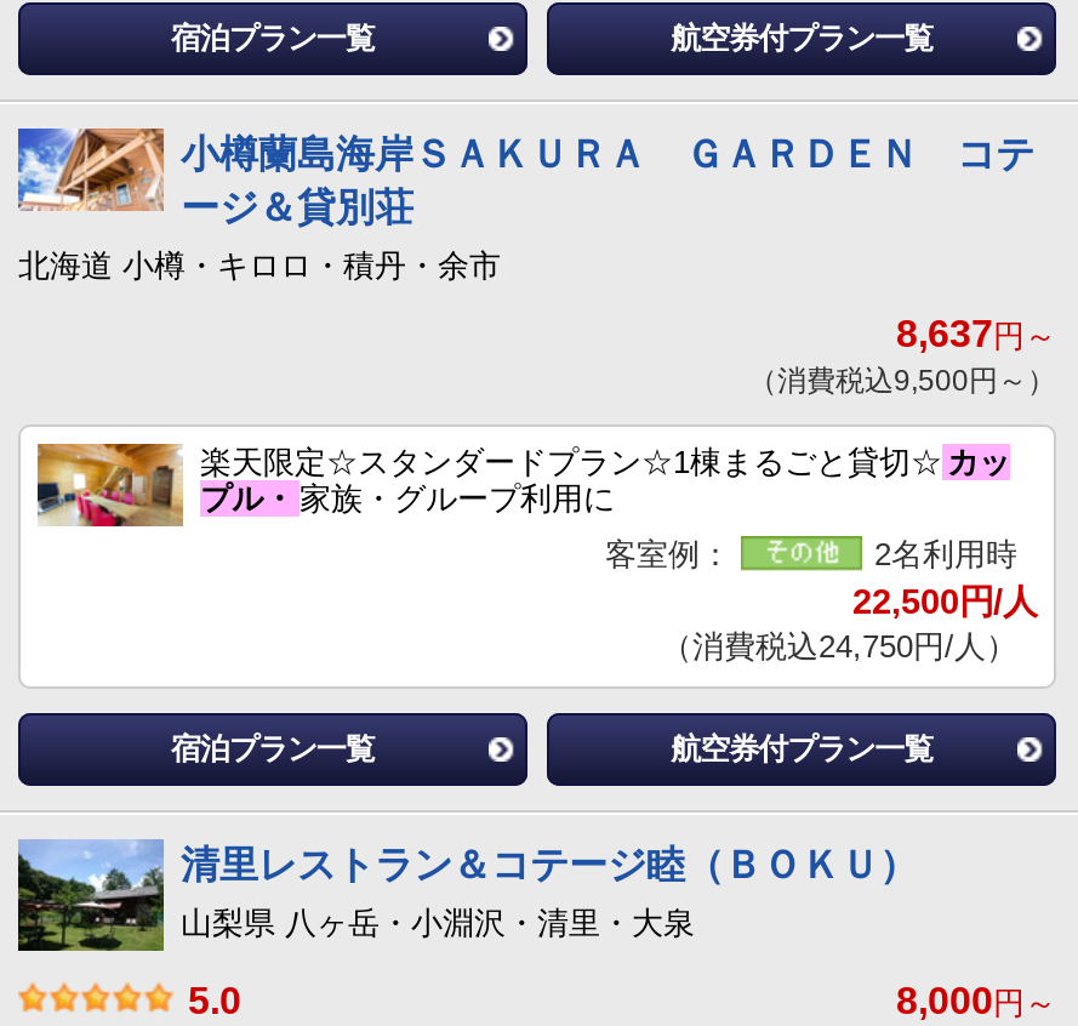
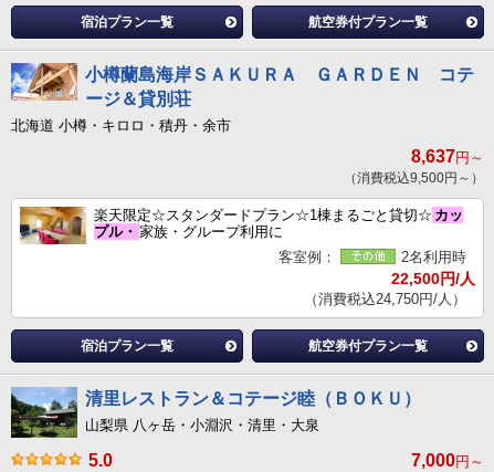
- 8,000円～
+ 7,000円～
